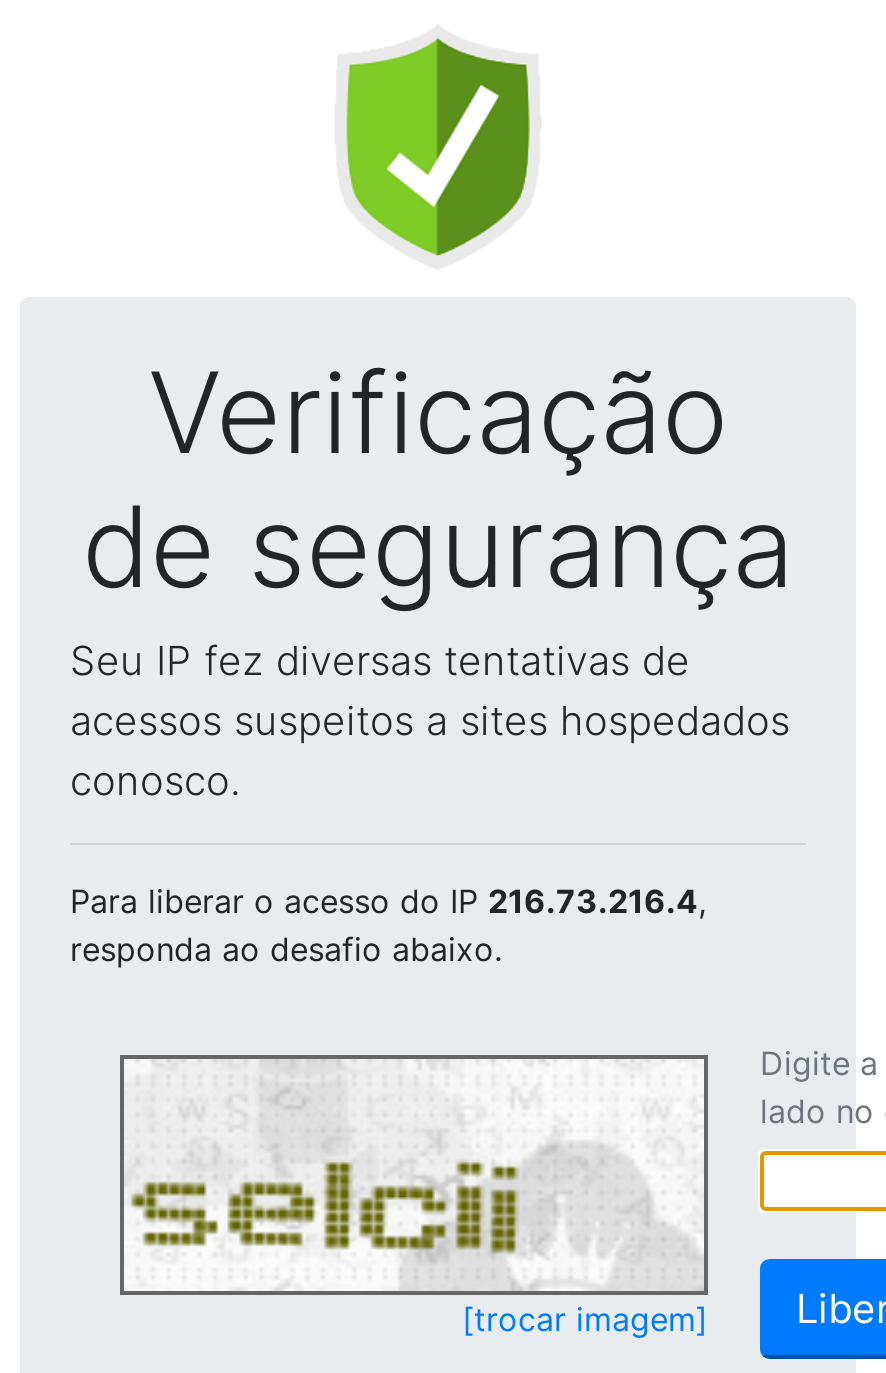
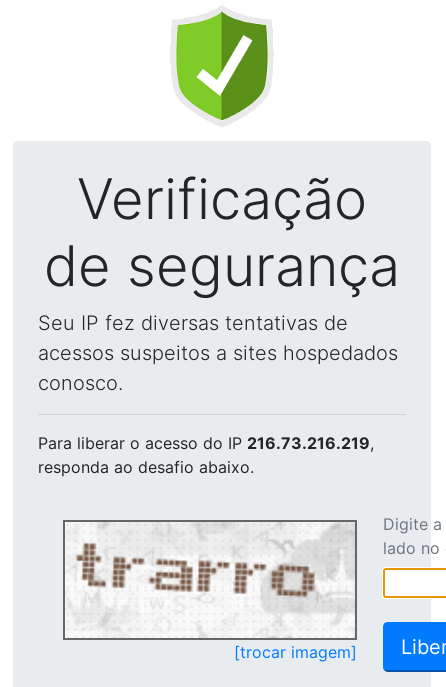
- Para liberar o acesso do IP 216.73.216.4,
+ Para liberar o acesso do IP 216.73.216.219,

- [image]
+ [image]
